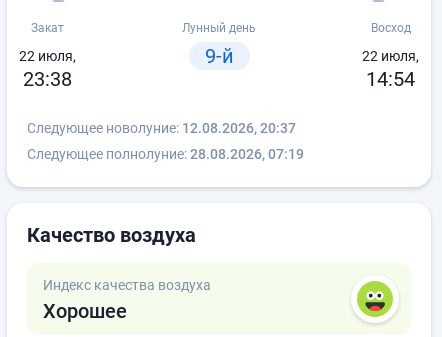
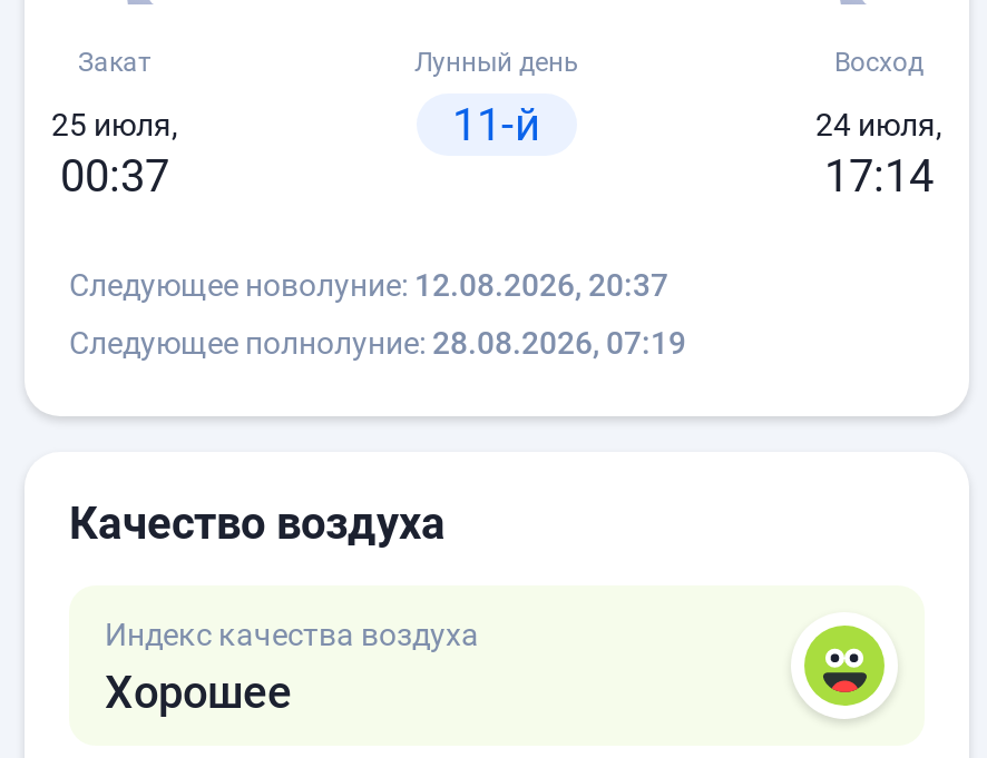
- 22 июля,
+ 25 июля,

- 9-й
+ 11-й

- 22 июля,
+ 24 июля,

- 23:38
+ 00:37

- 14:54
+ 17:14
